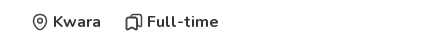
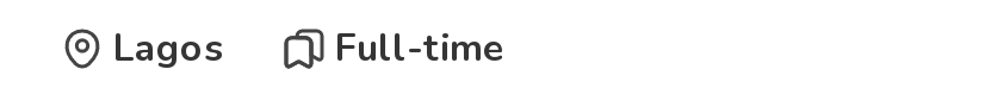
- Kwara
+ Lagos
